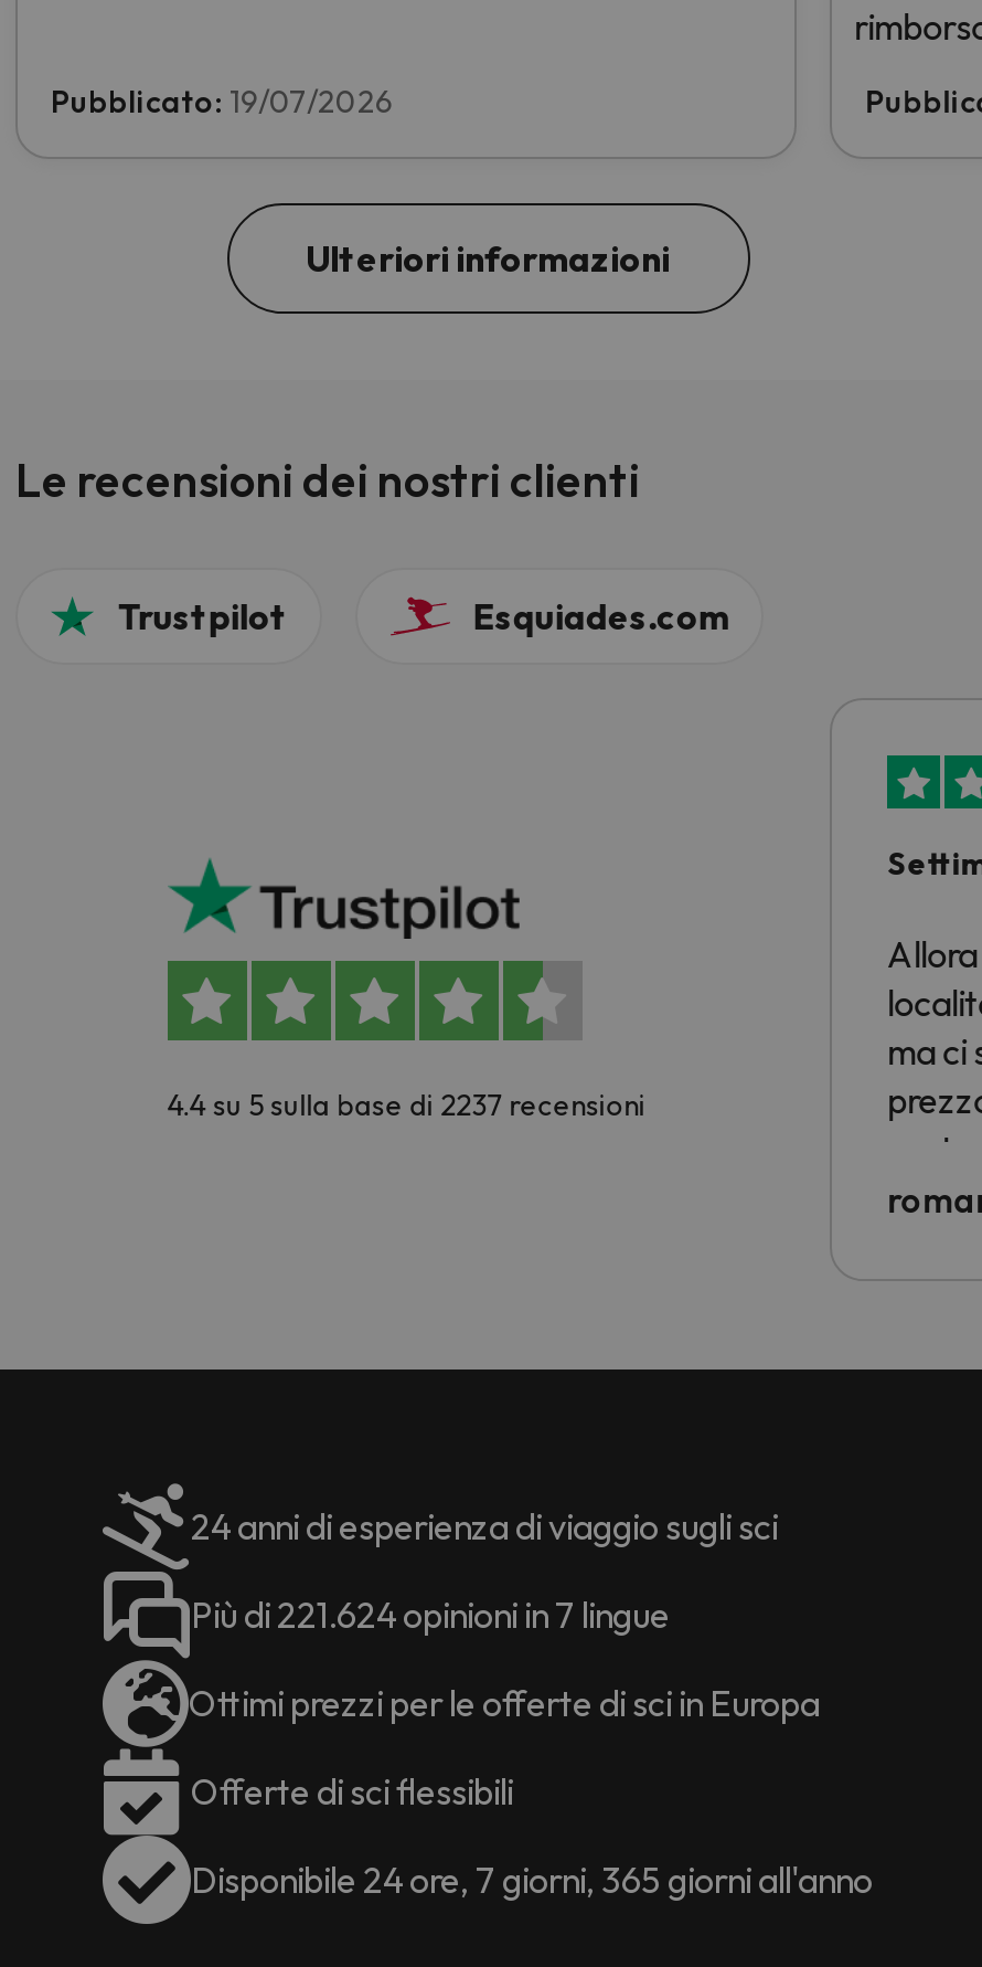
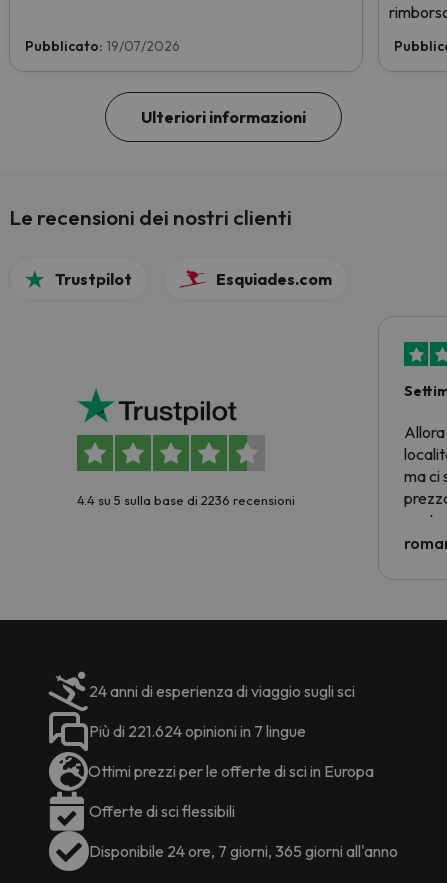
- 4.4 su 5 sulla base di 2237 recensioni
+ 4.4 su 5 sulla base di 2236 recensioni
